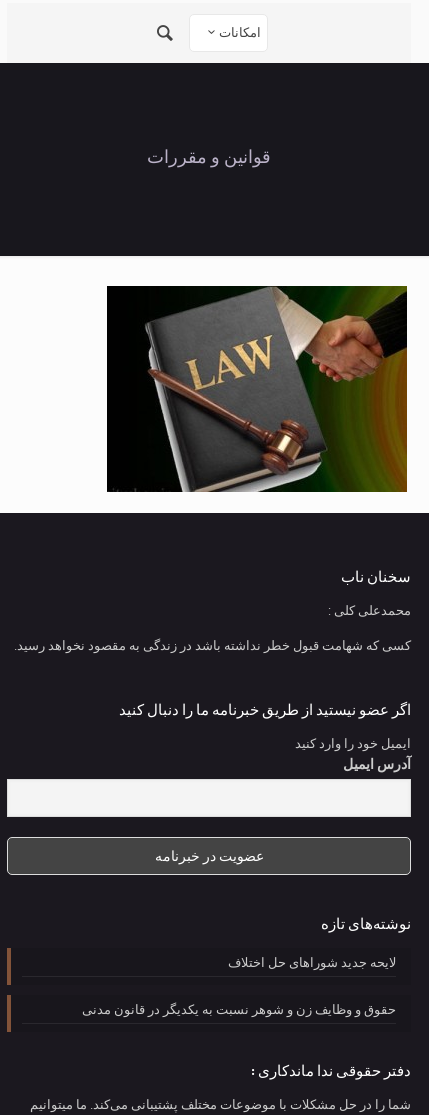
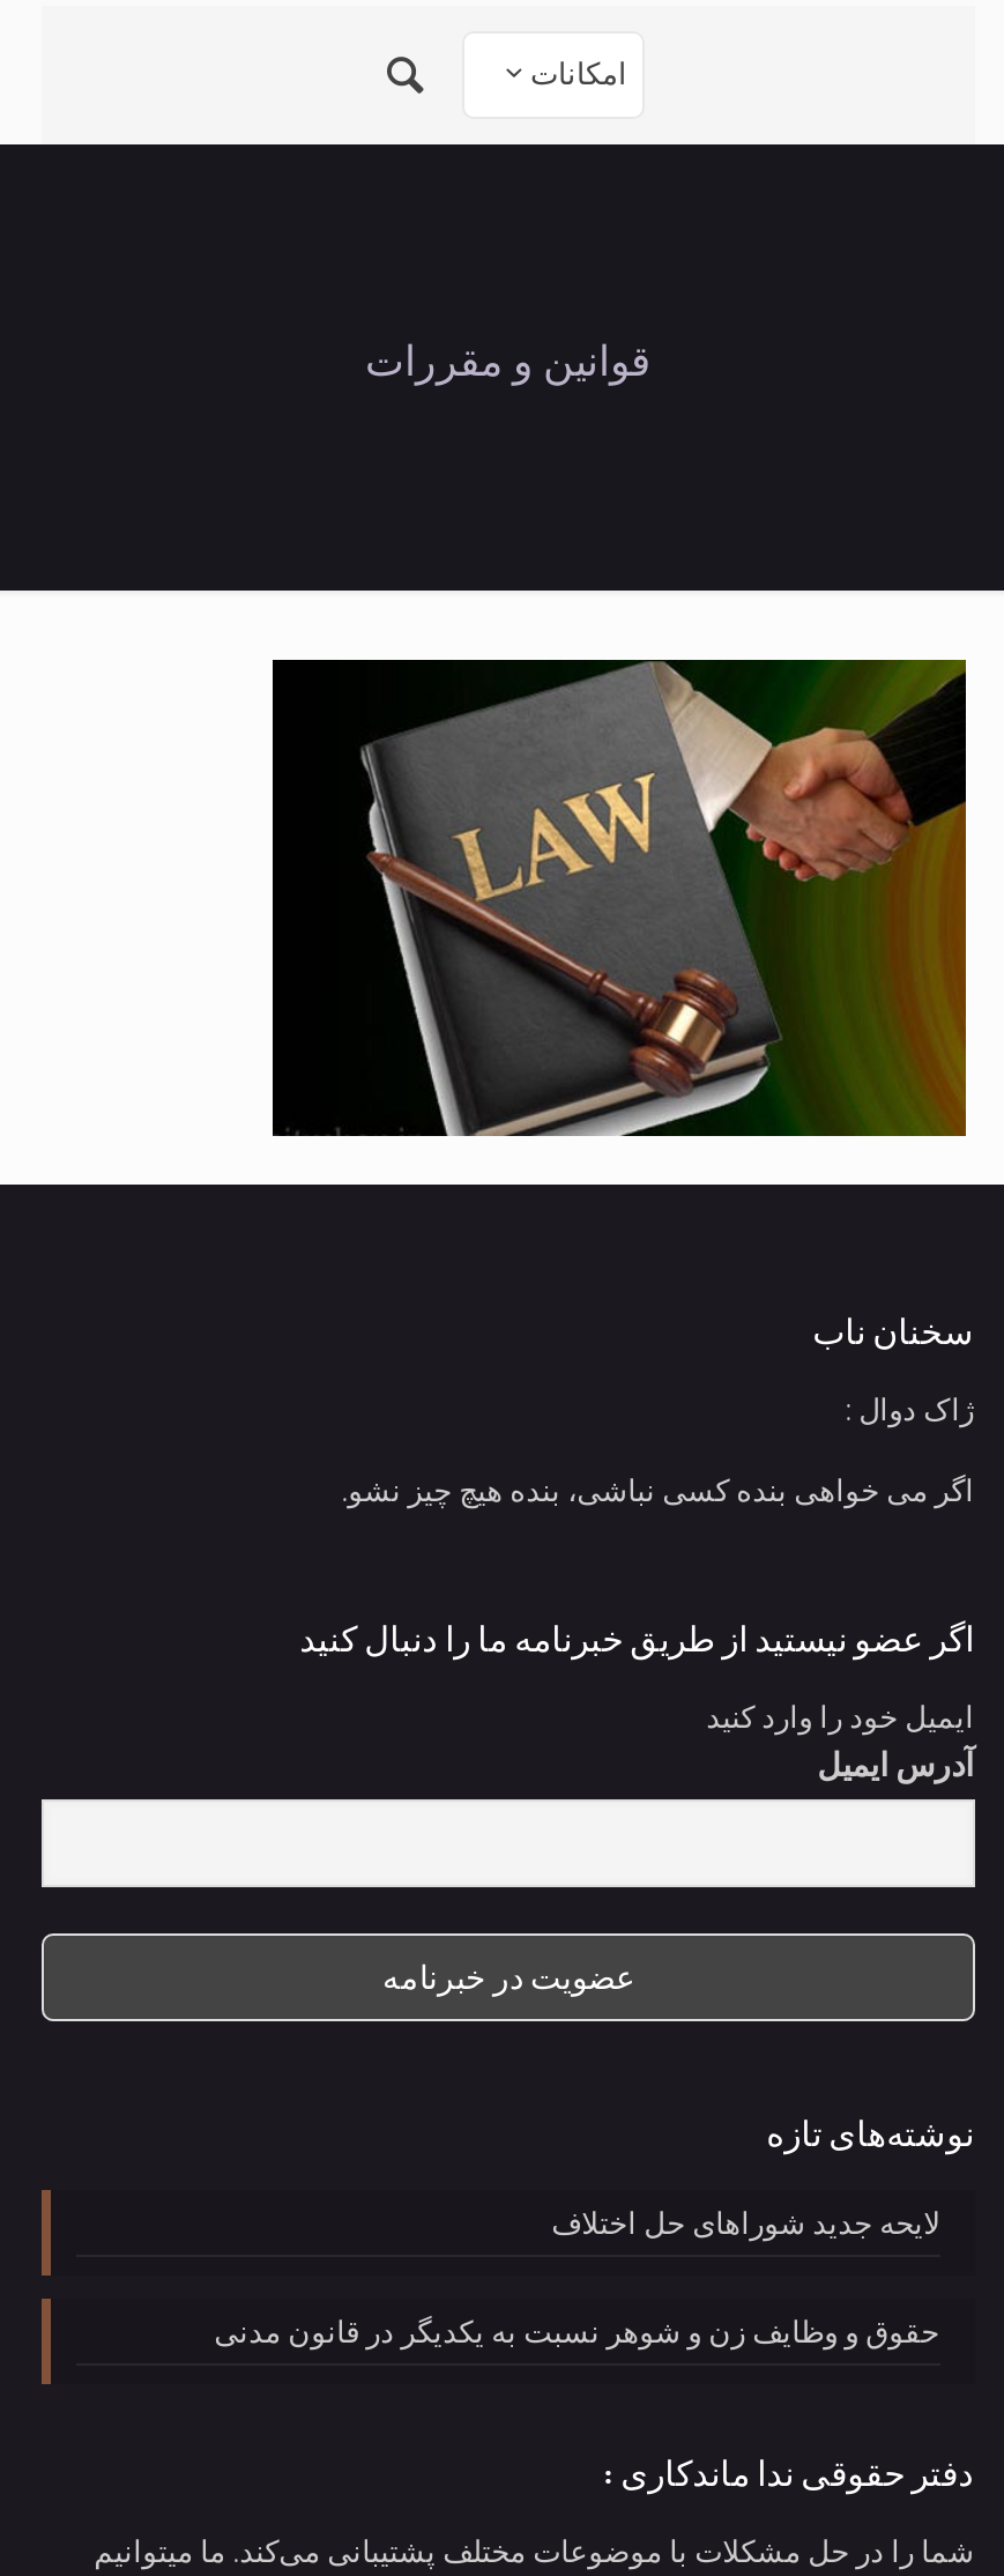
- محمدعلی کلی :
+ ژاک دوال :

- کسی که شهامت قبول خطر نداشته باشد در زندگی به مقصود نخواهد رسید.
+ اگر می خواهی بنده کسی نباشی، بنده هیچ چیز نشو.
